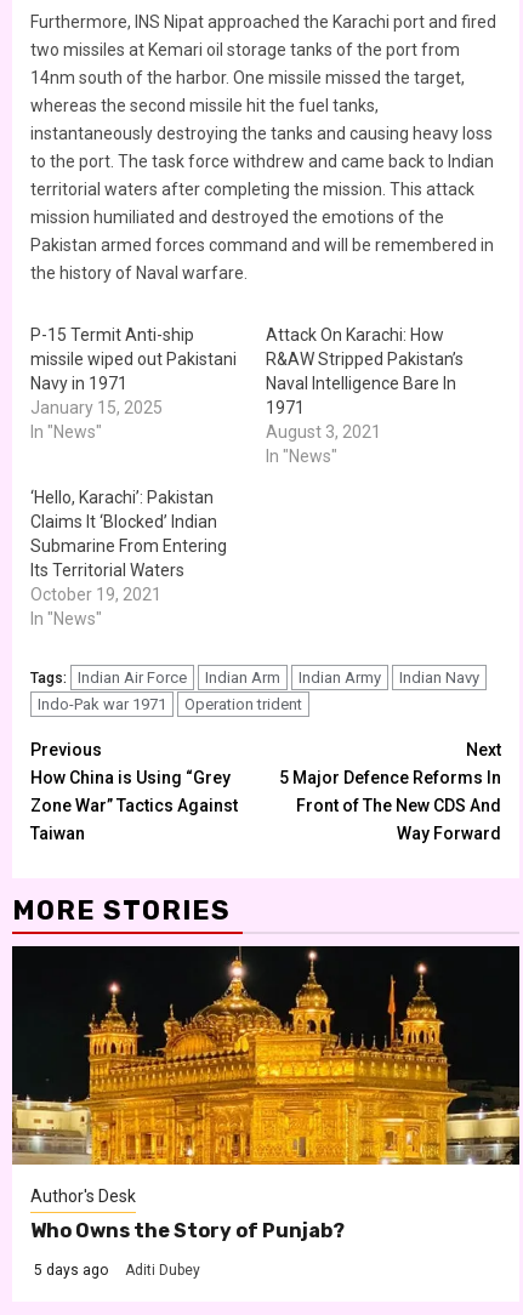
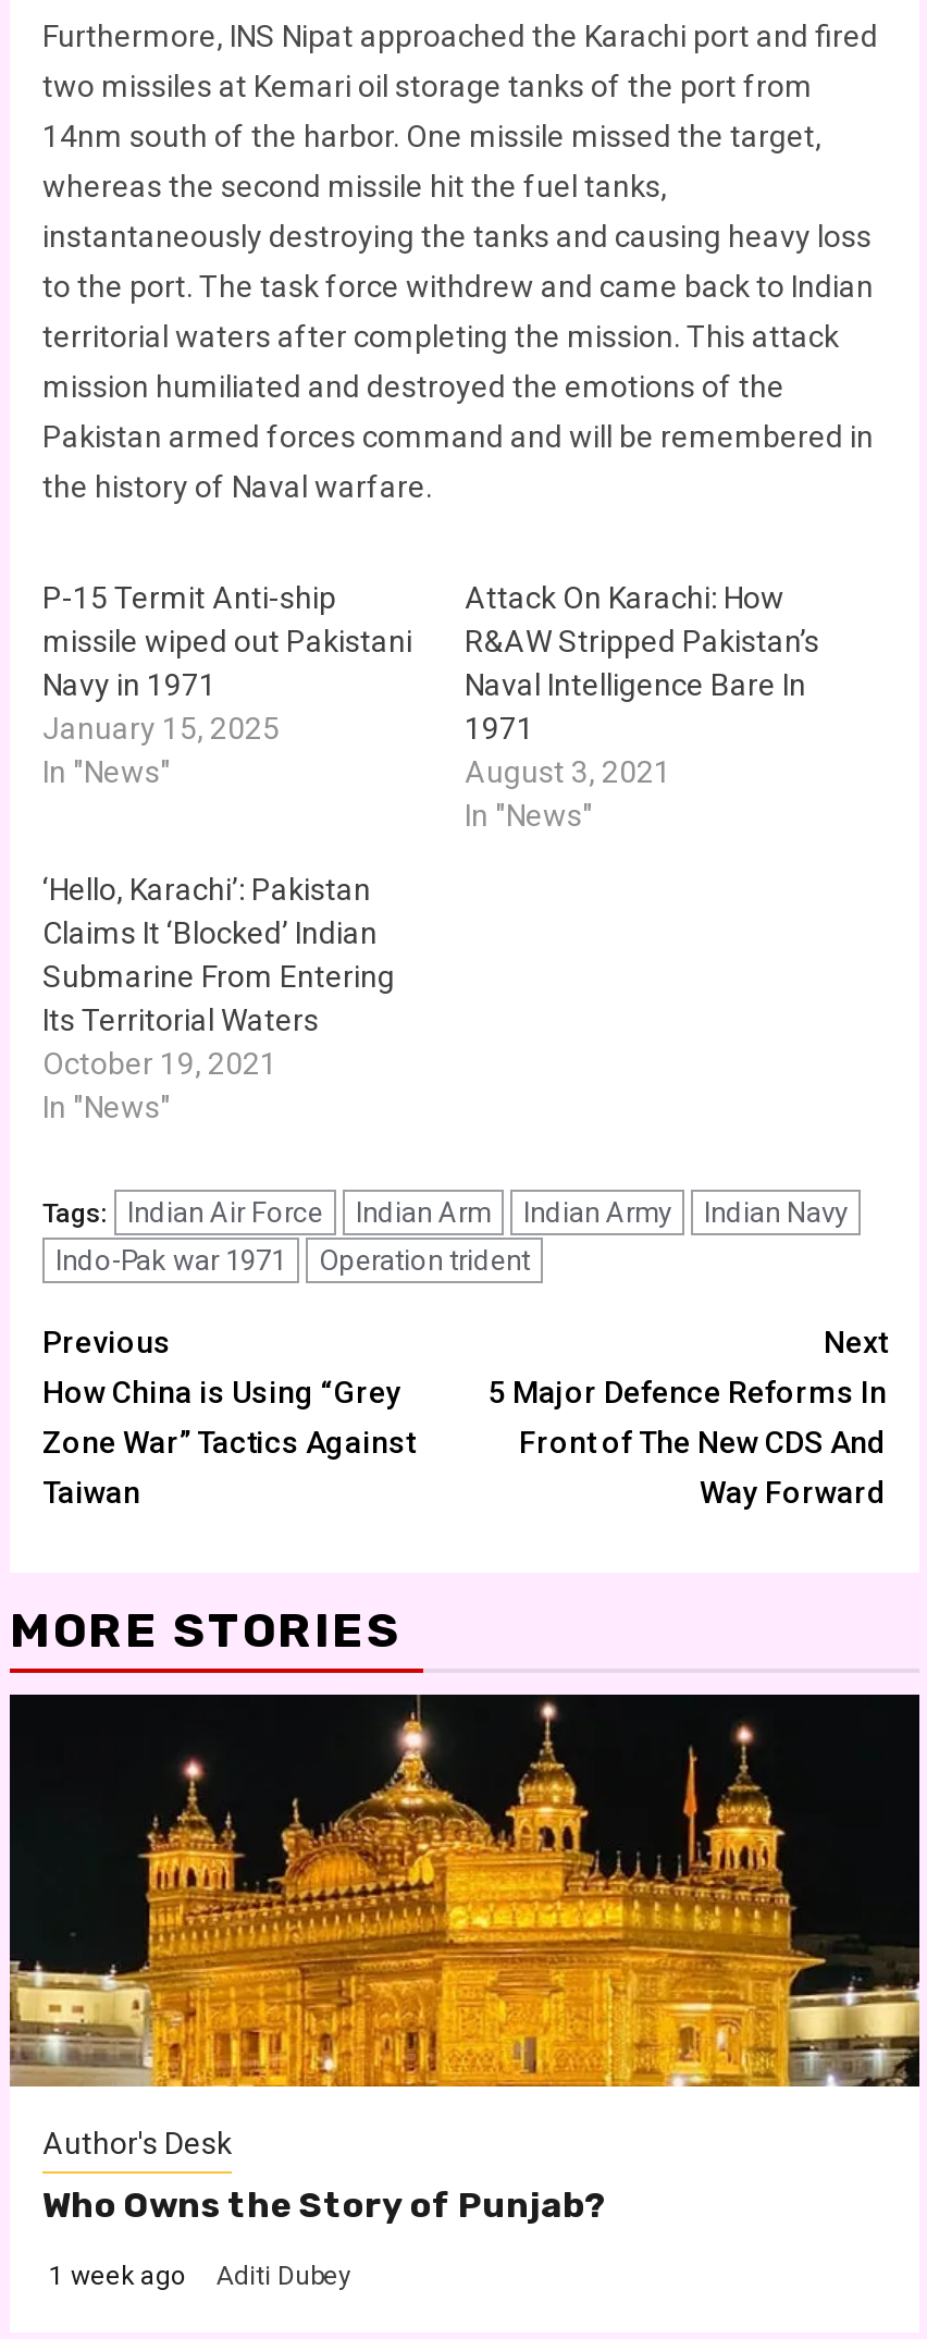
- 5 days ago Aditi Dubey
+ 1 week ago Aditi Dubey
